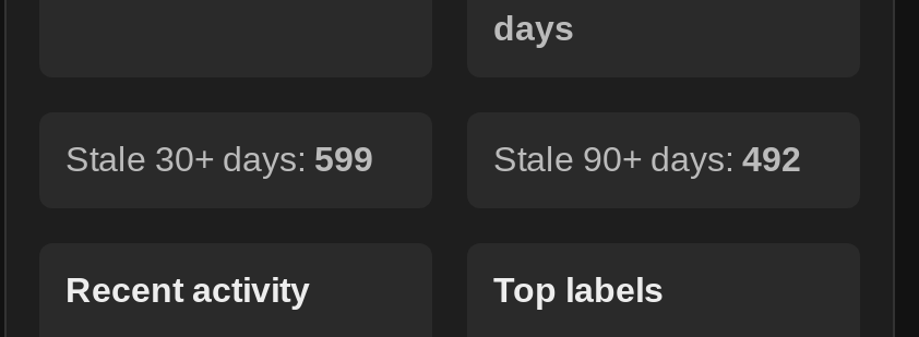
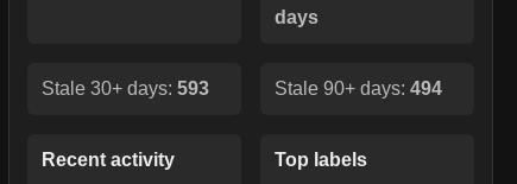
- Stale 30+ days: 599
+ Stale 30+ days: 593

- Stale 90+ days: 492
+ Stale 90+ days: 494
